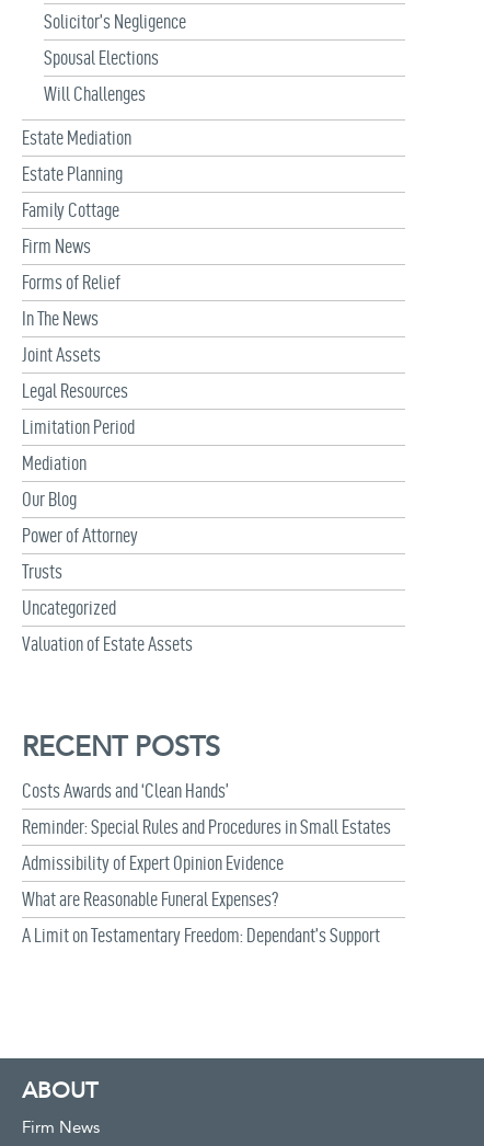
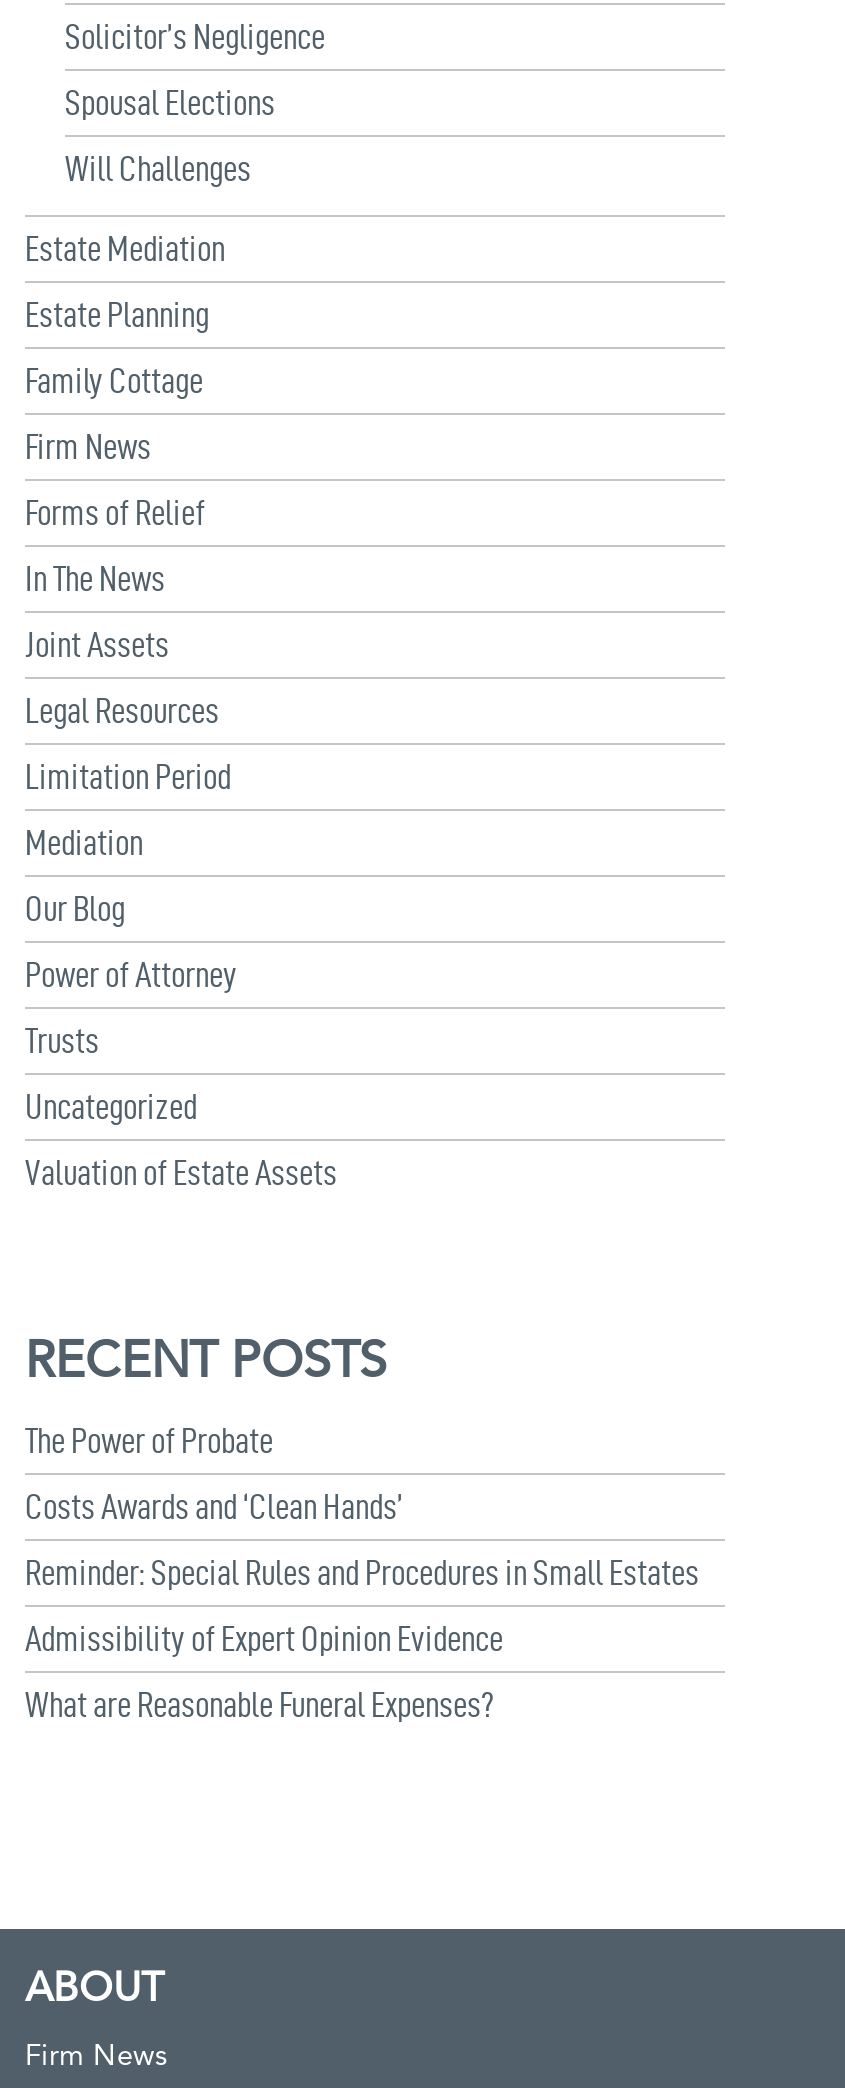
+ The Power of Probate

moved down: Costs Awards and ‘Clean Hands’ | Reminder: Special Rules and Procedures in Small Estates | Admissibility of Expert Opinion Evidence | What are Reasonable Funeral Expenses?

- A Limit on Testamentary Freedom: Dependant’s Support
